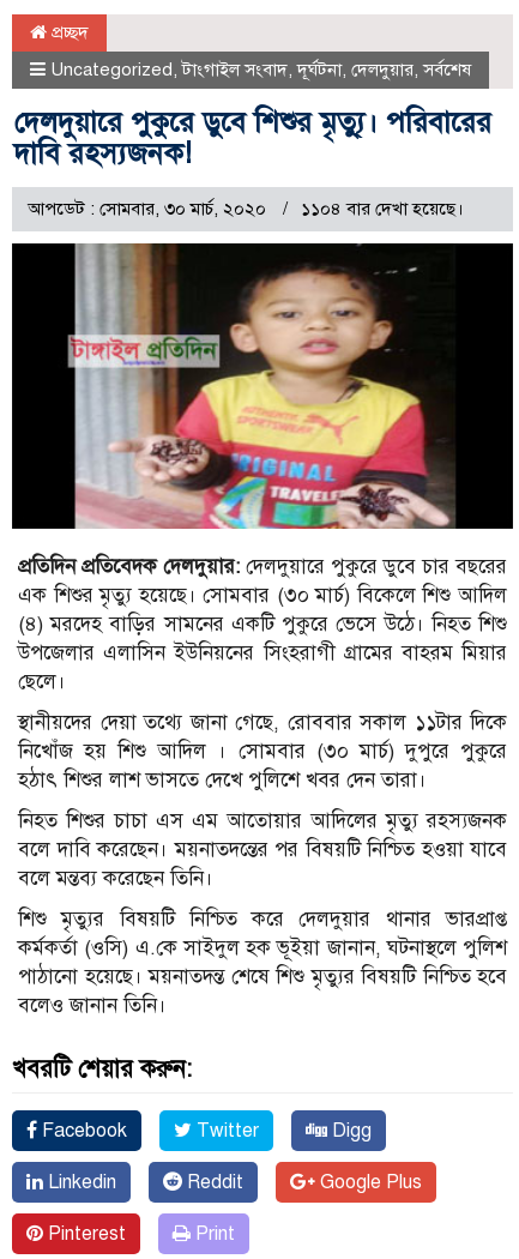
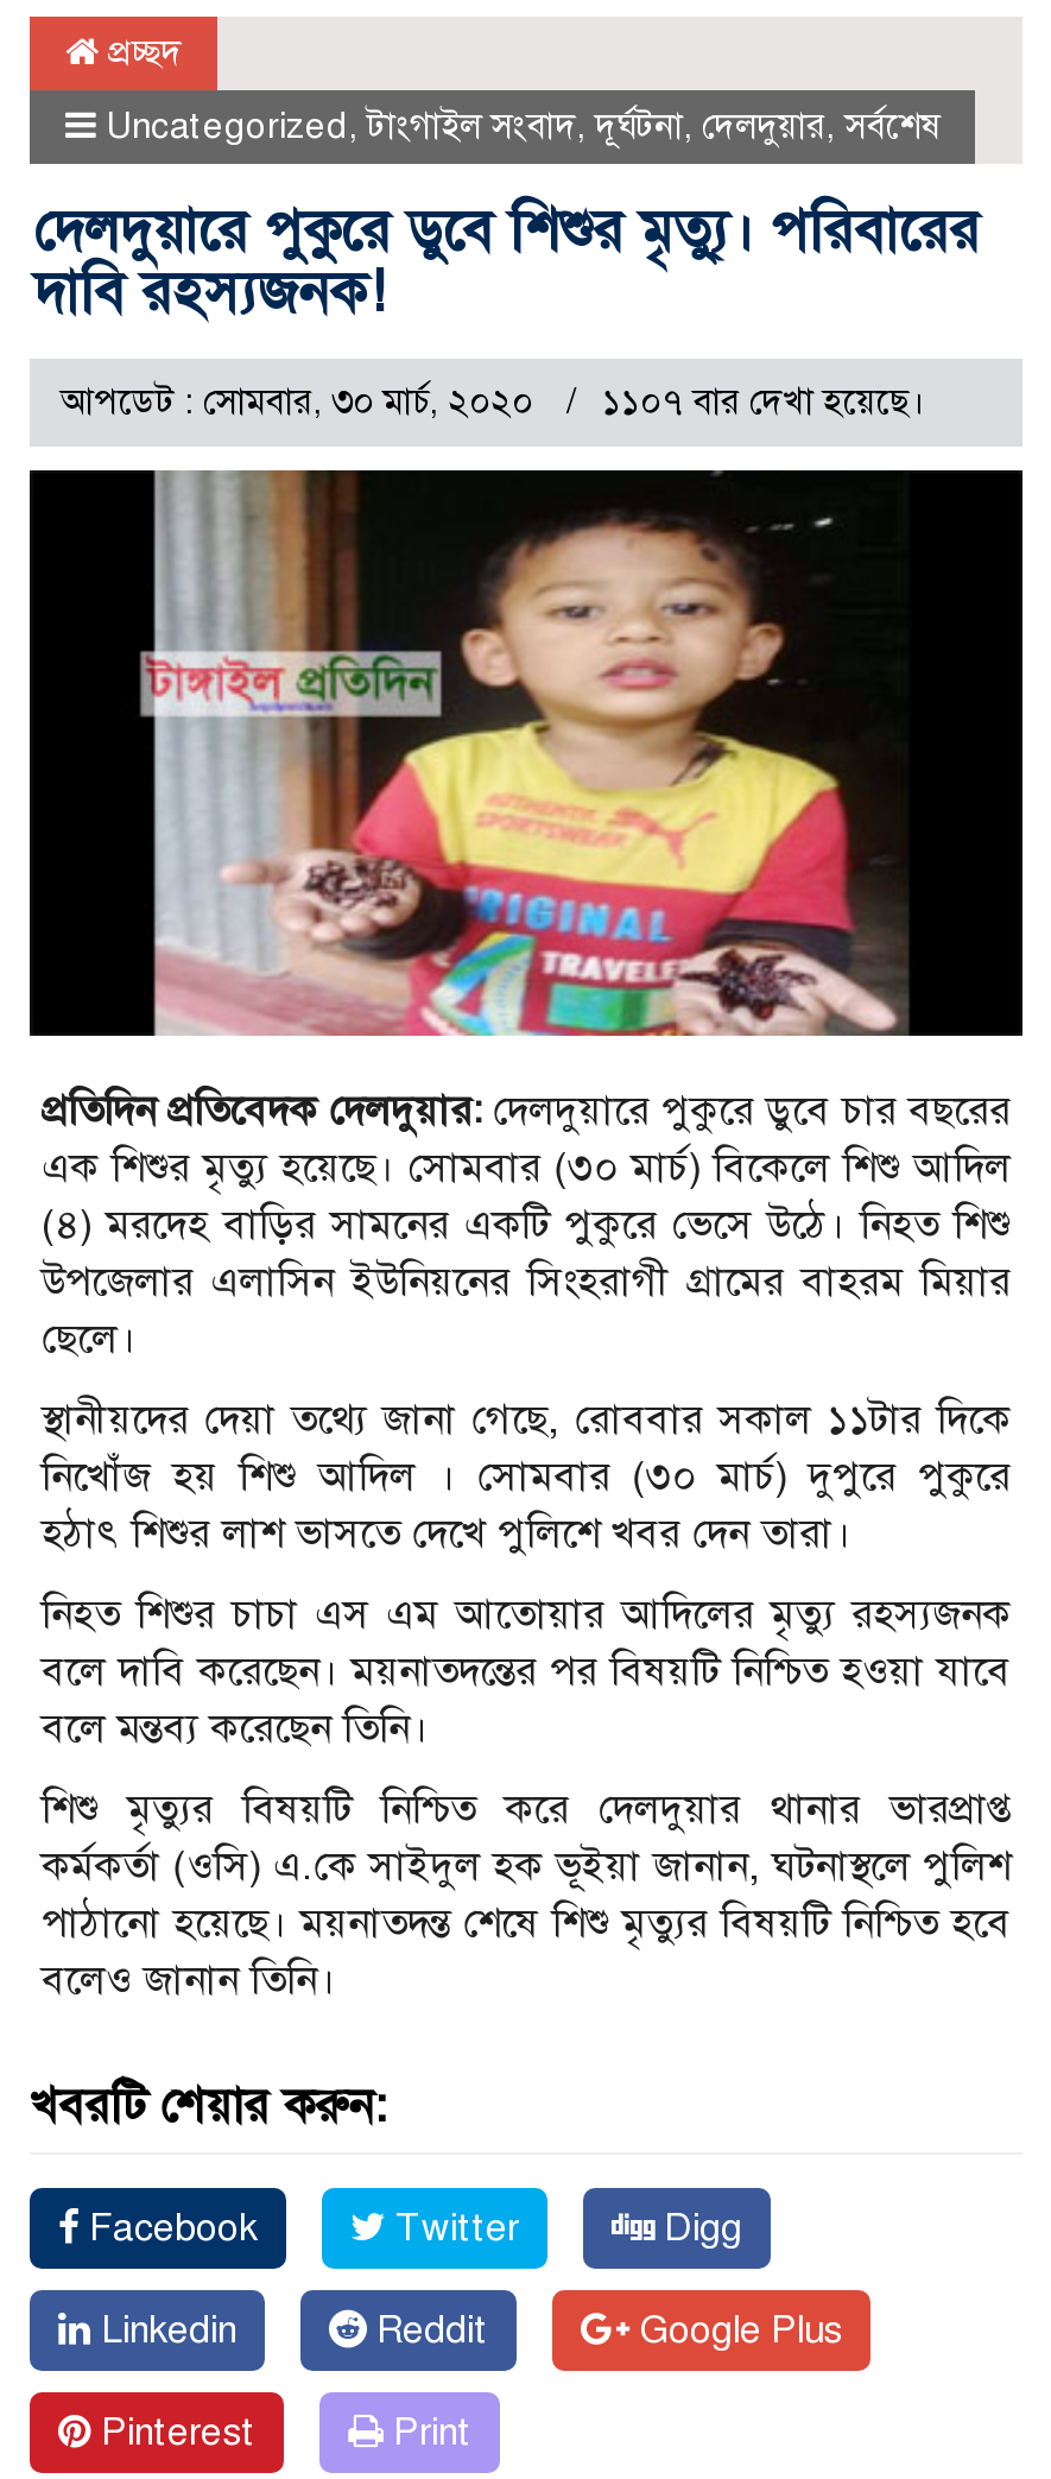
- আপডেট : সোমবার, ৩০ মার্চ, ২০২০ ১১০৪ বার দেখা হয়েছে।
+ আপডেট : সোমবার, ৩০ মার্চ, ২০২০ ১১০৭ বার দেখা হয়েছে।
